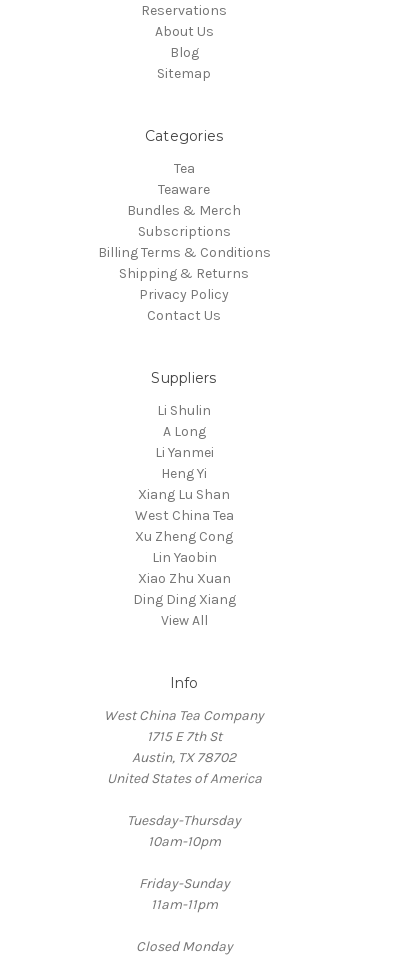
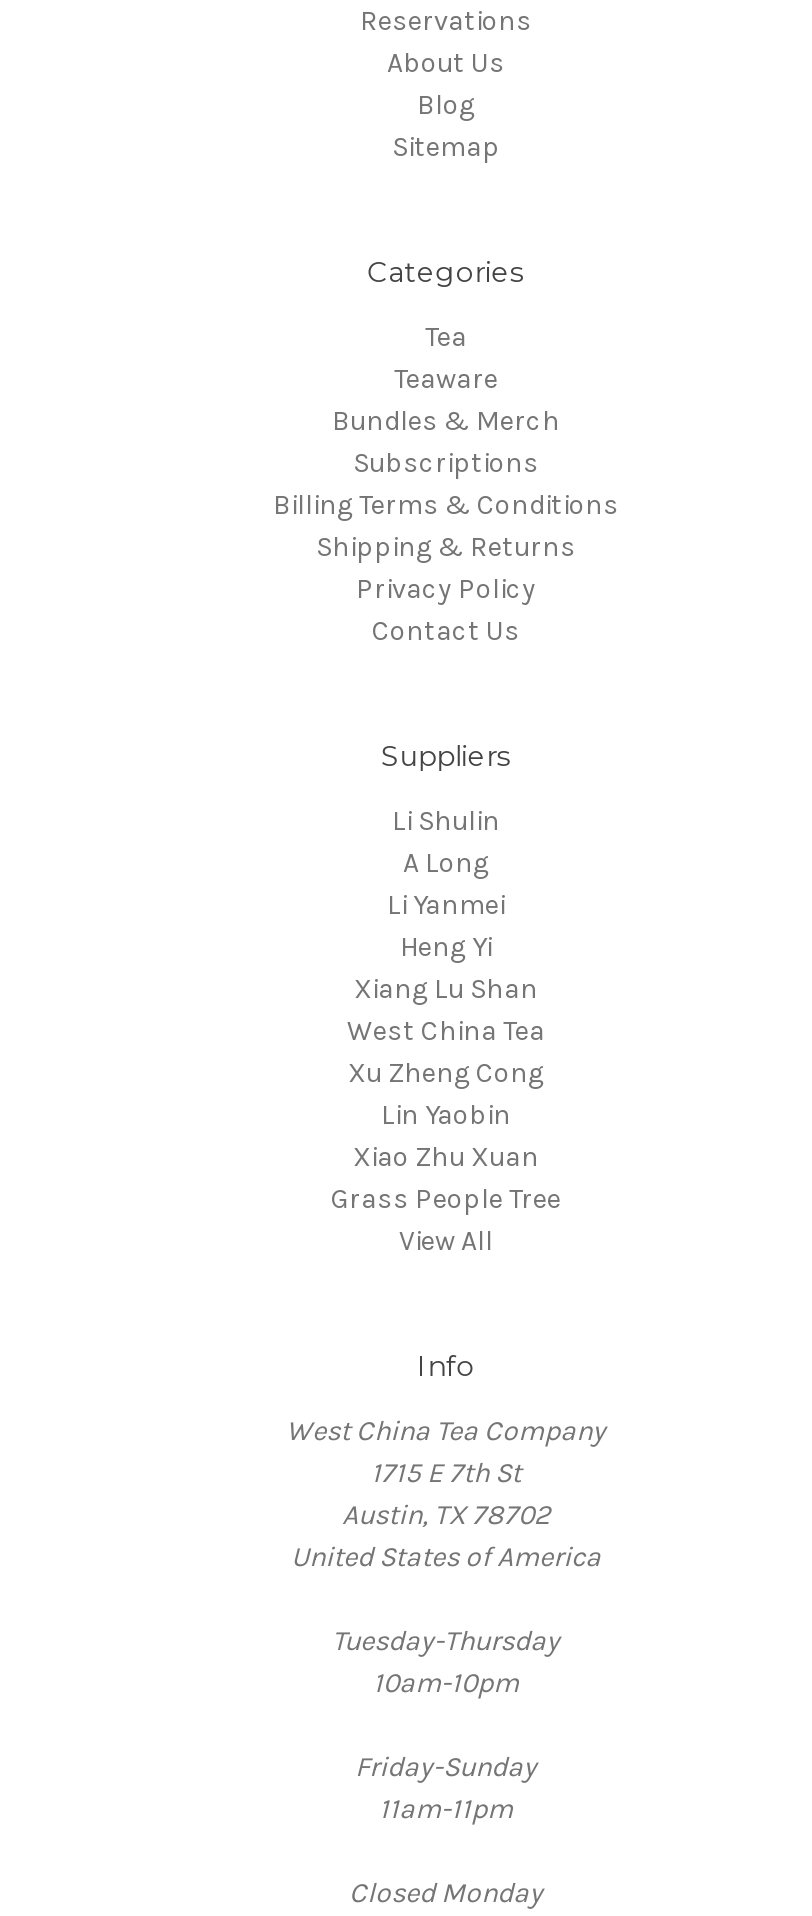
- Ding Ding Xiang
+ Grass People Tree
